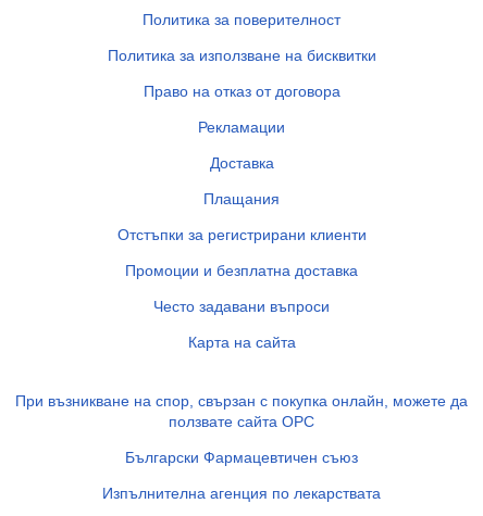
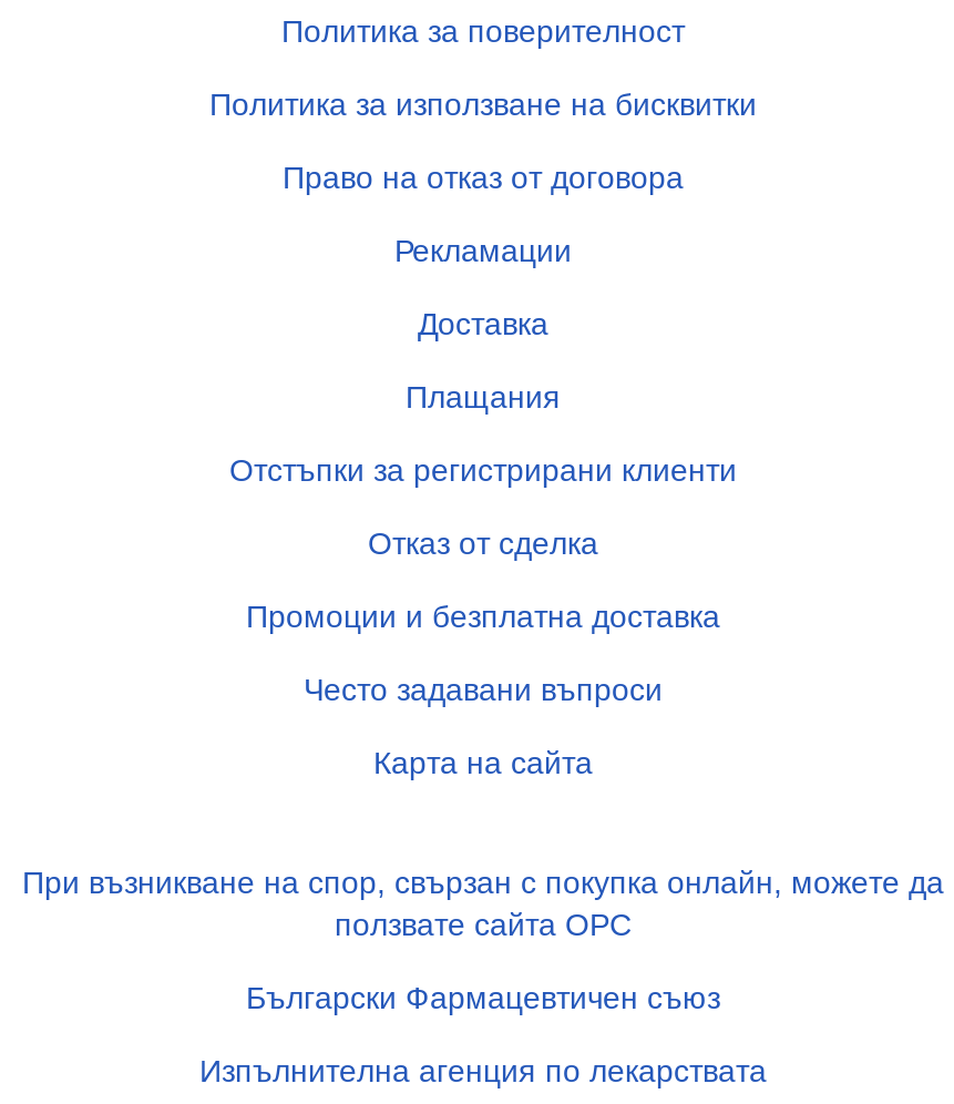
+ Отказ от сделка
